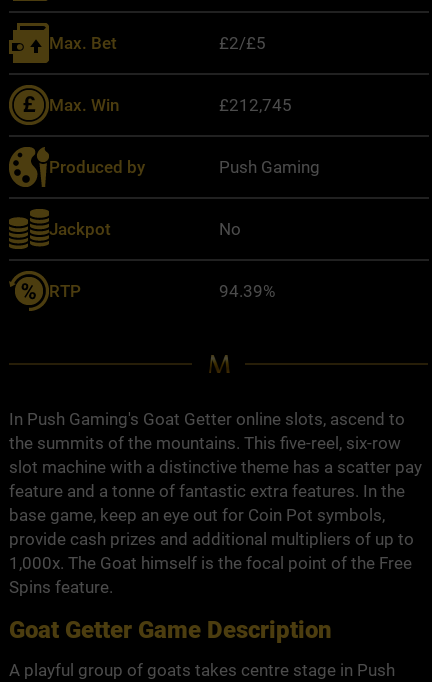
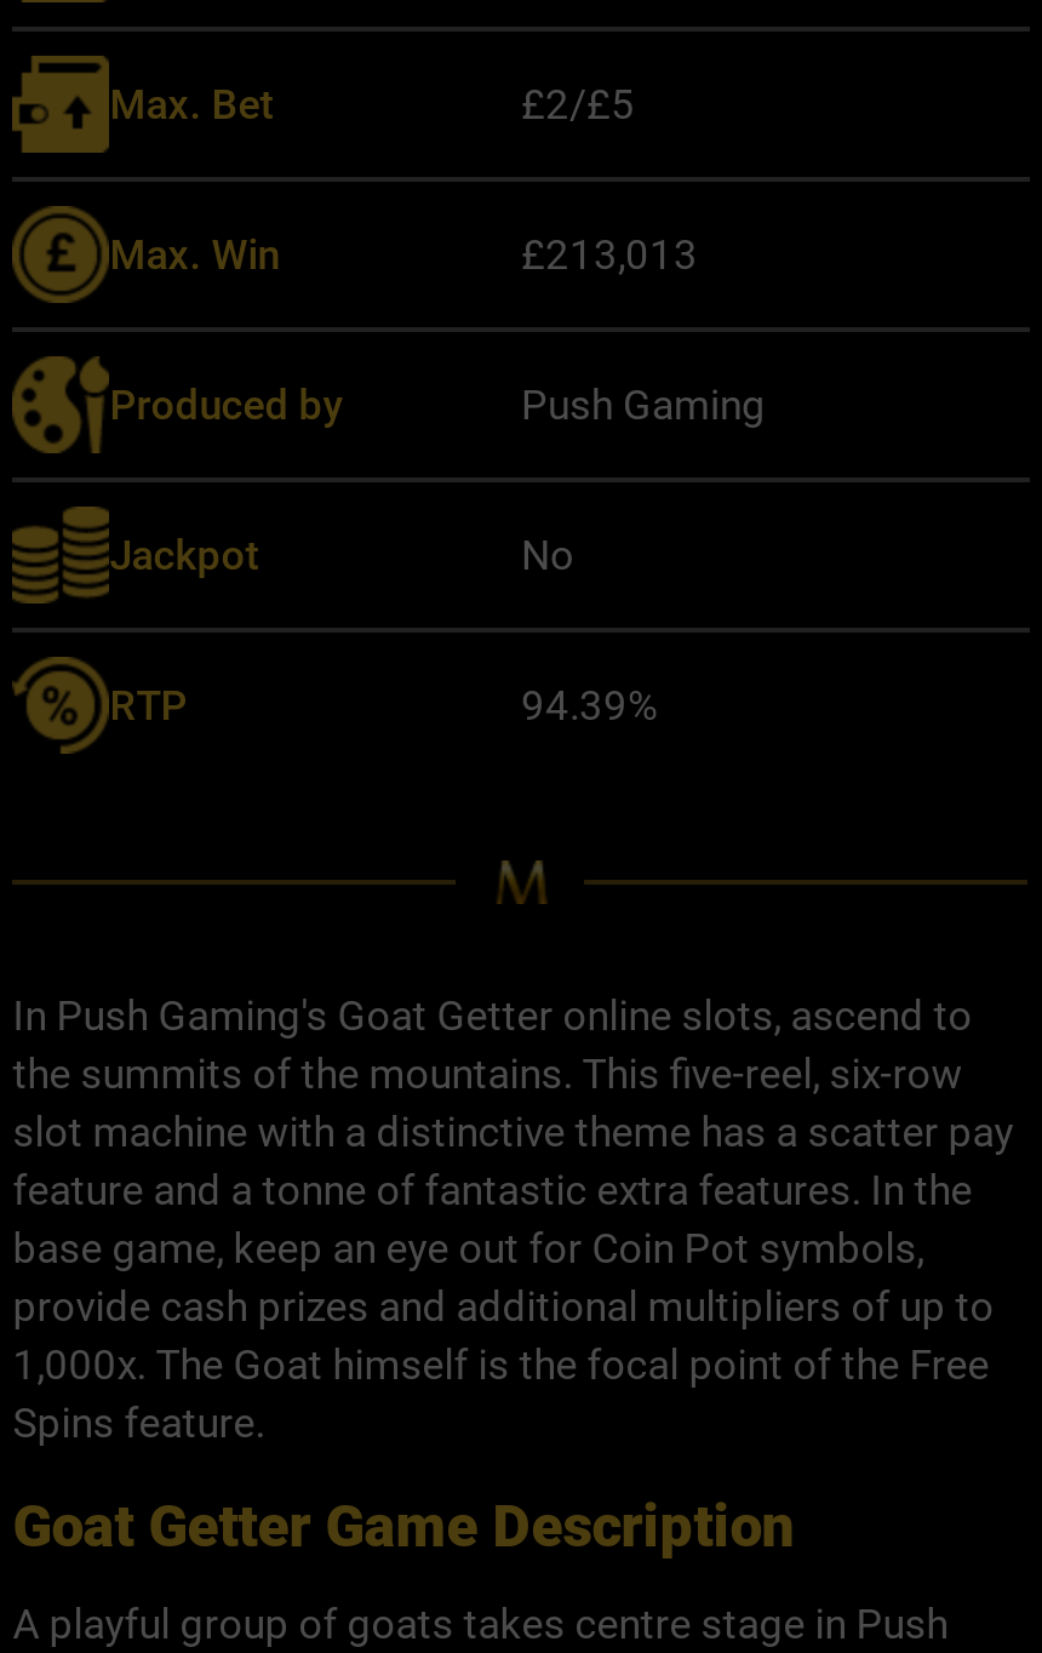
- £212,745
+ £213,013
